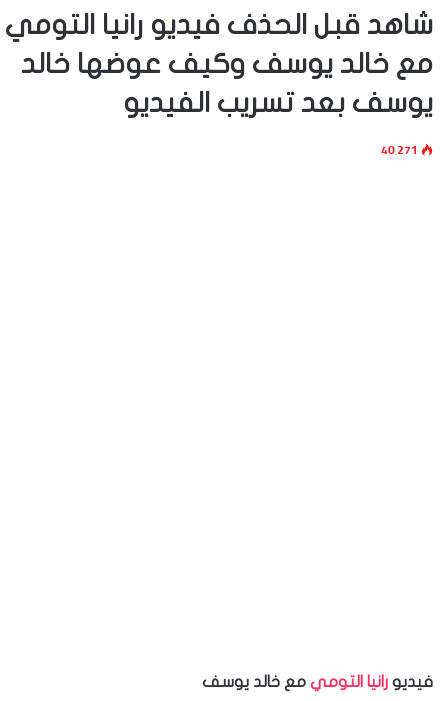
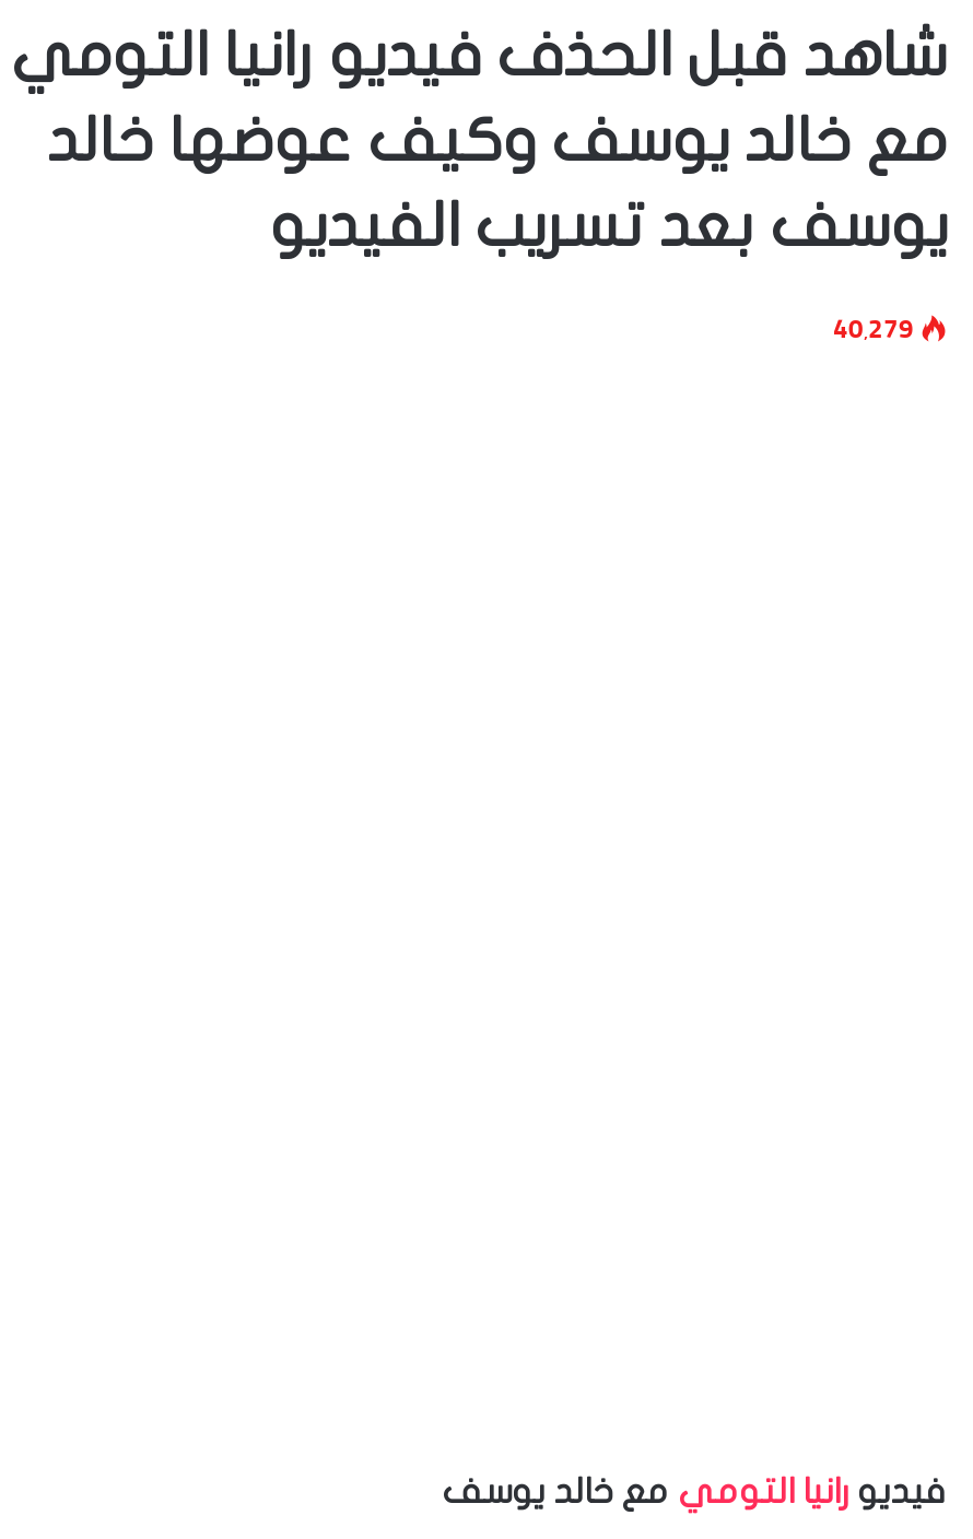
- 40٬271
+ 40٬279
